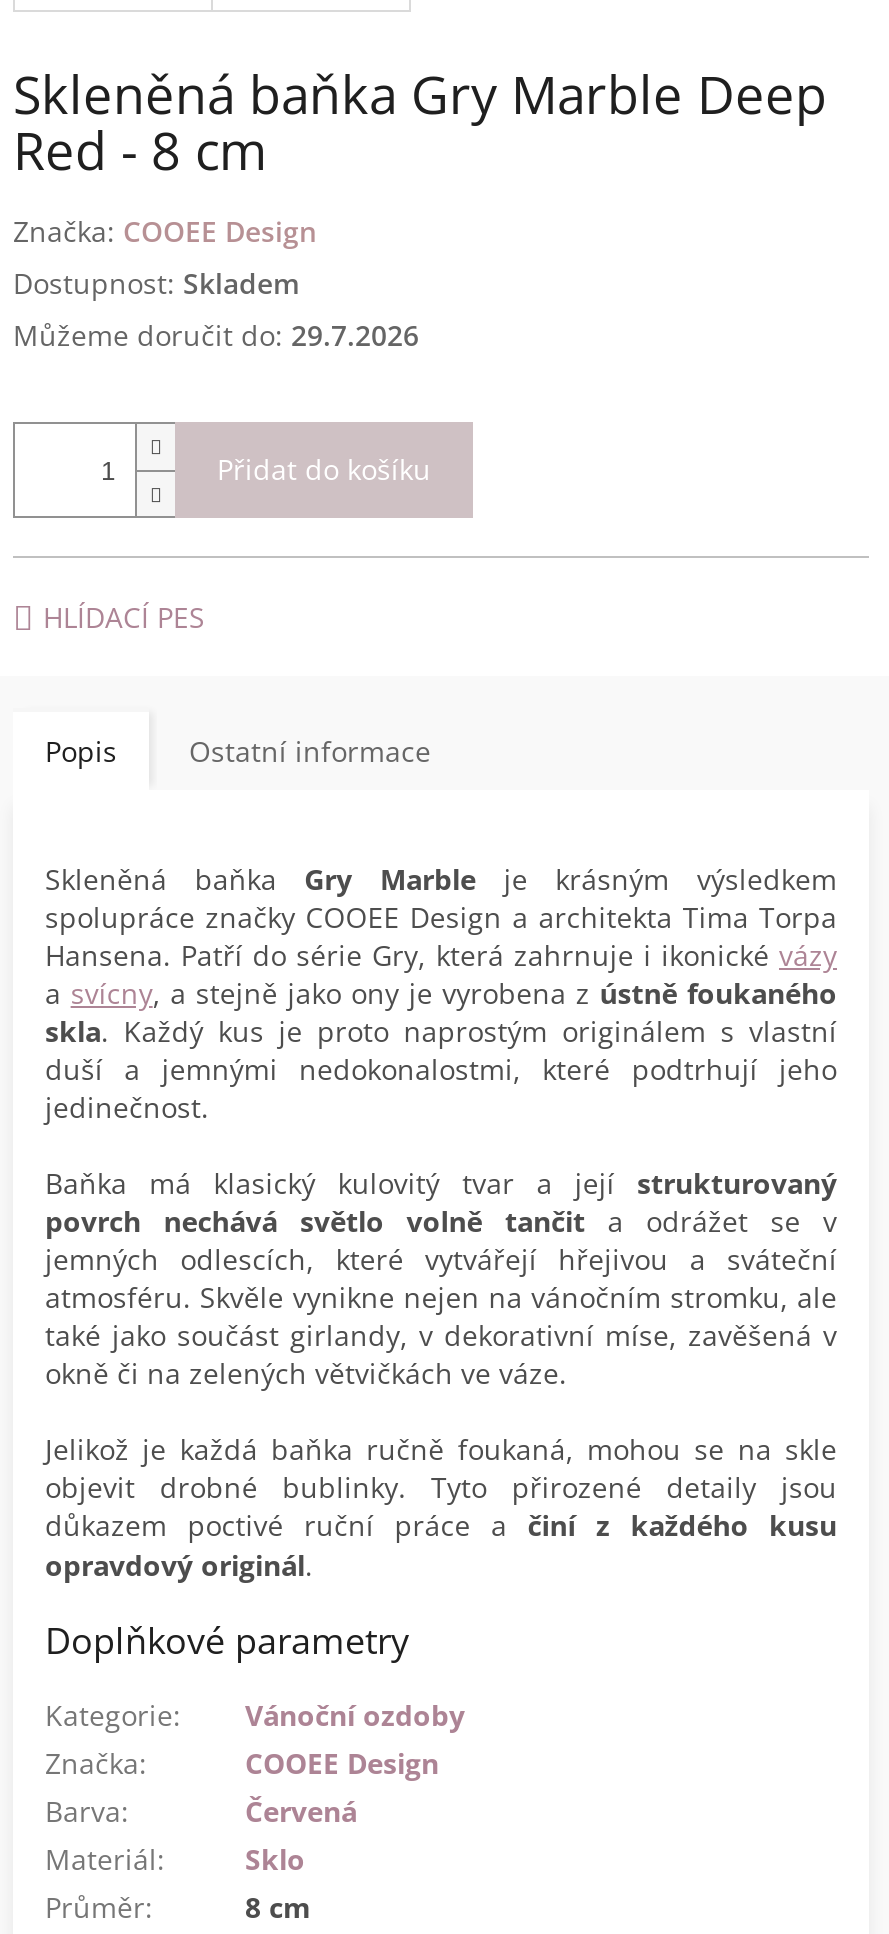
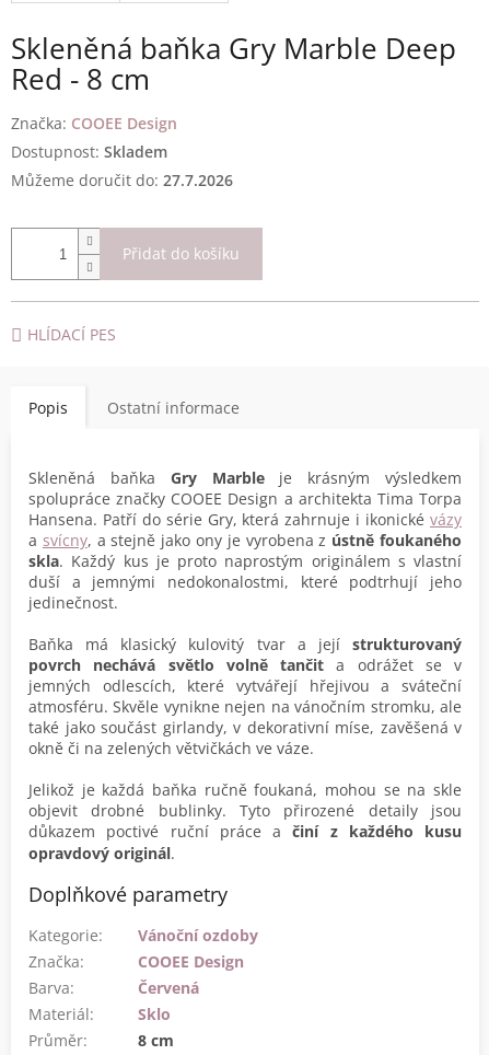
- Můžeme doručit do: 29.7.2026
+ Můžeme doručit do: 27.7.2026
